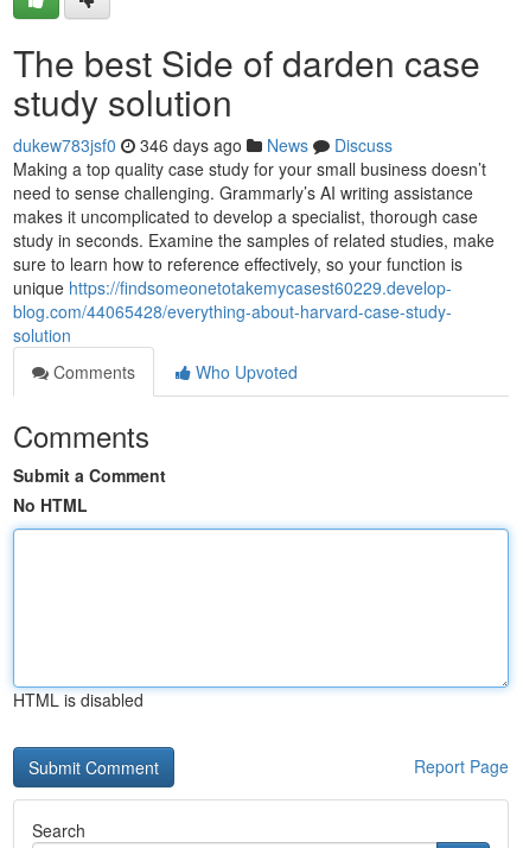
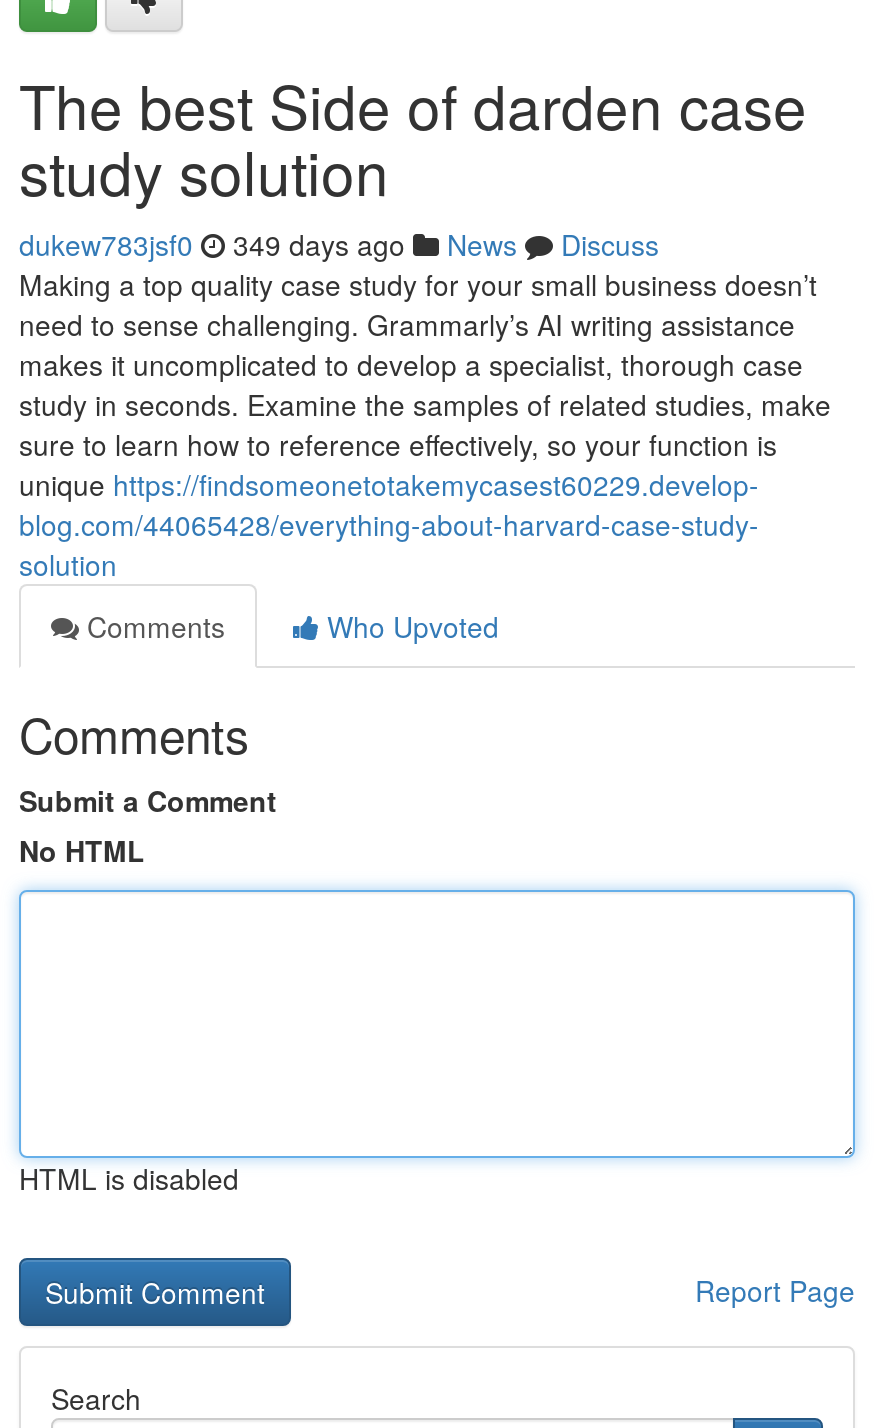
- dukew783jsf0 346 days ago News Discuss
+ dukew783jsf0 349 days ago News Discuss
